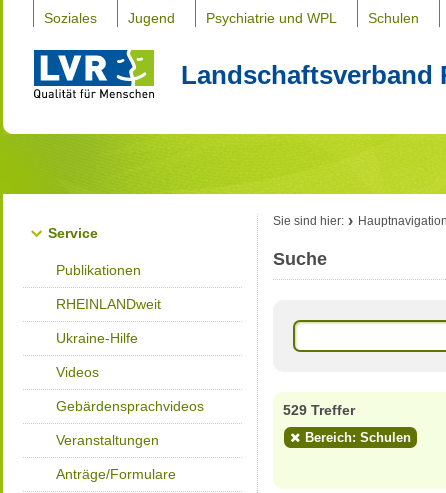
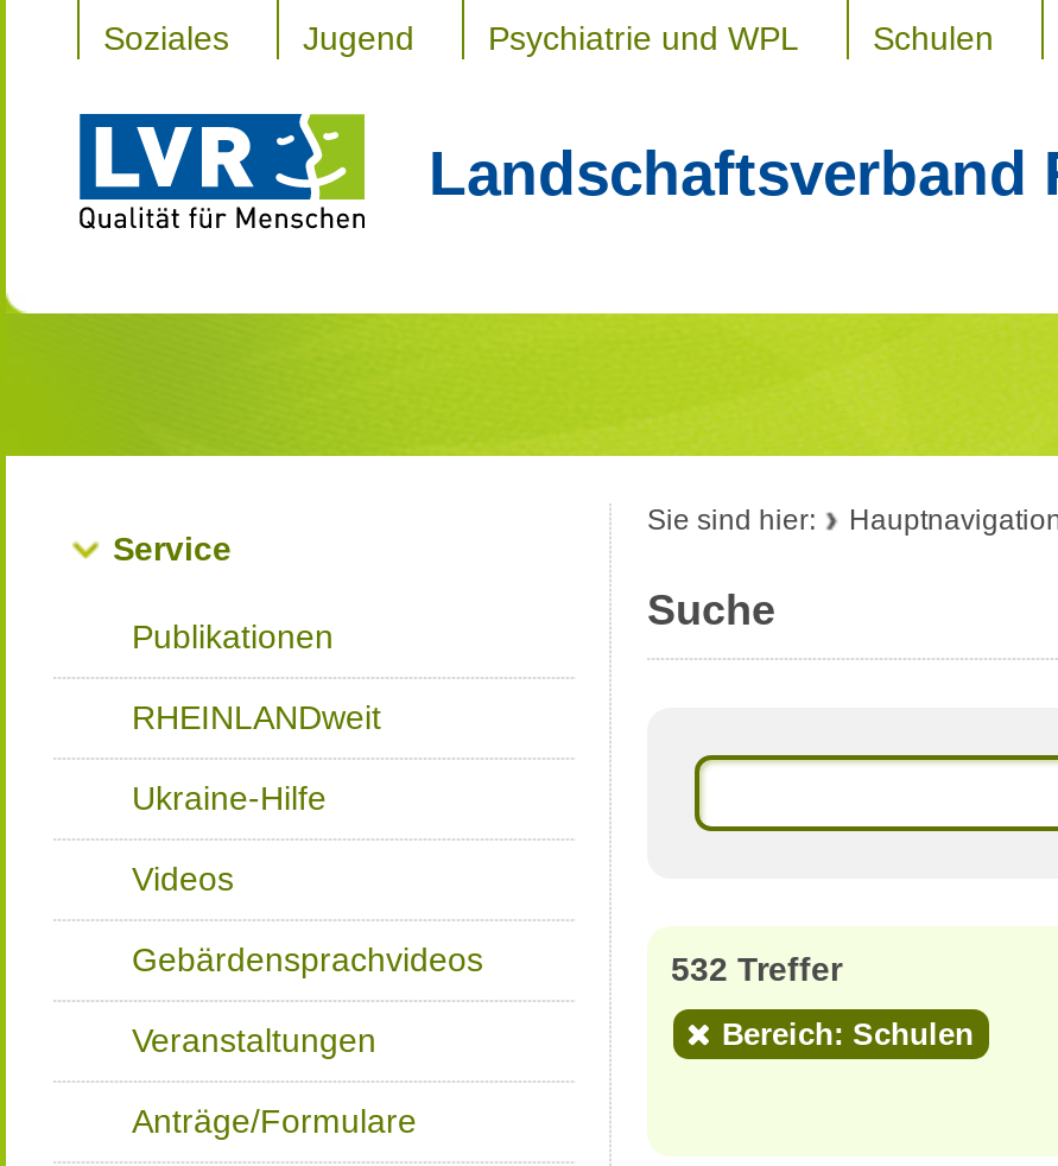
- 529 Treffer
+ 532 Treffer
